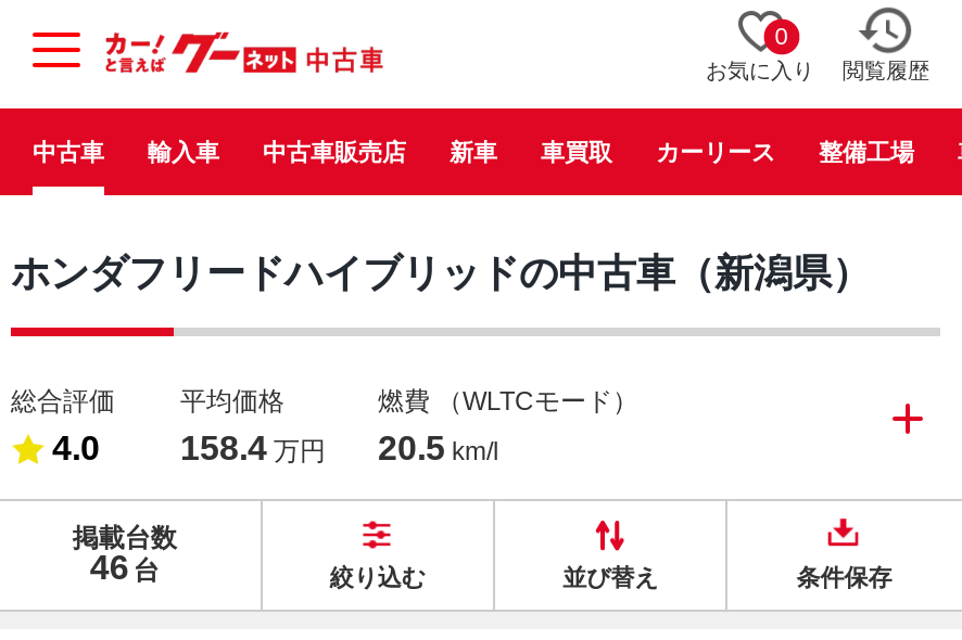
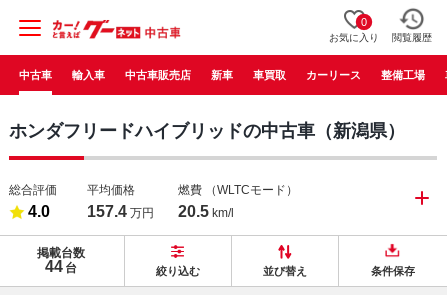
- 158.4万円 20.5 km/l
+ 157.4万円 20.5 km/l

- 46 台
+ 44 台
